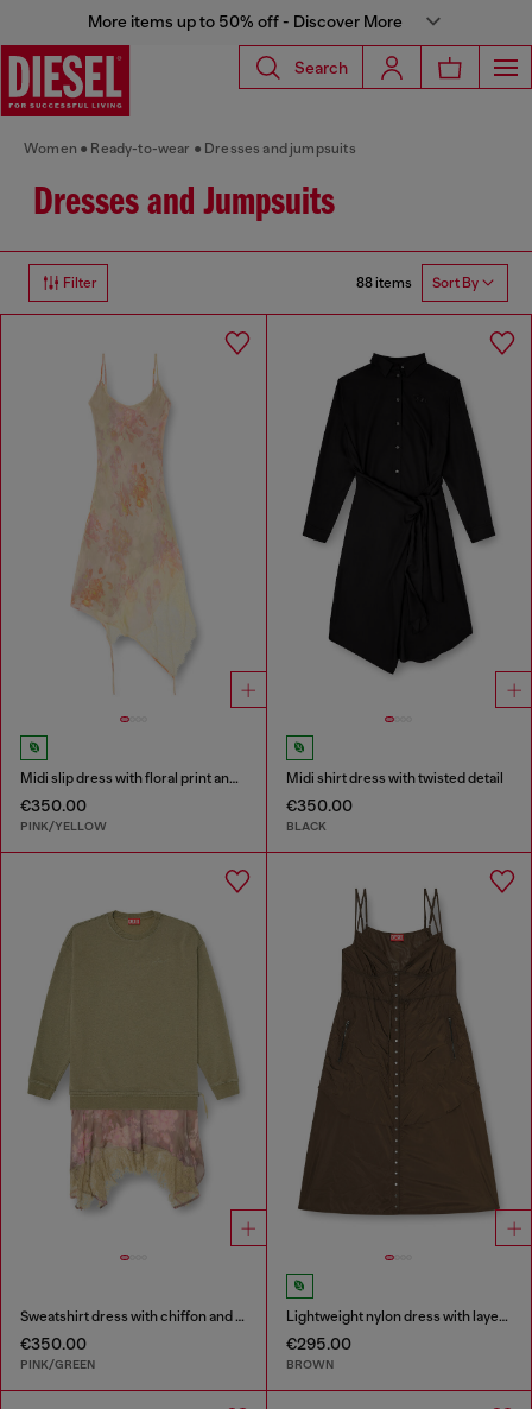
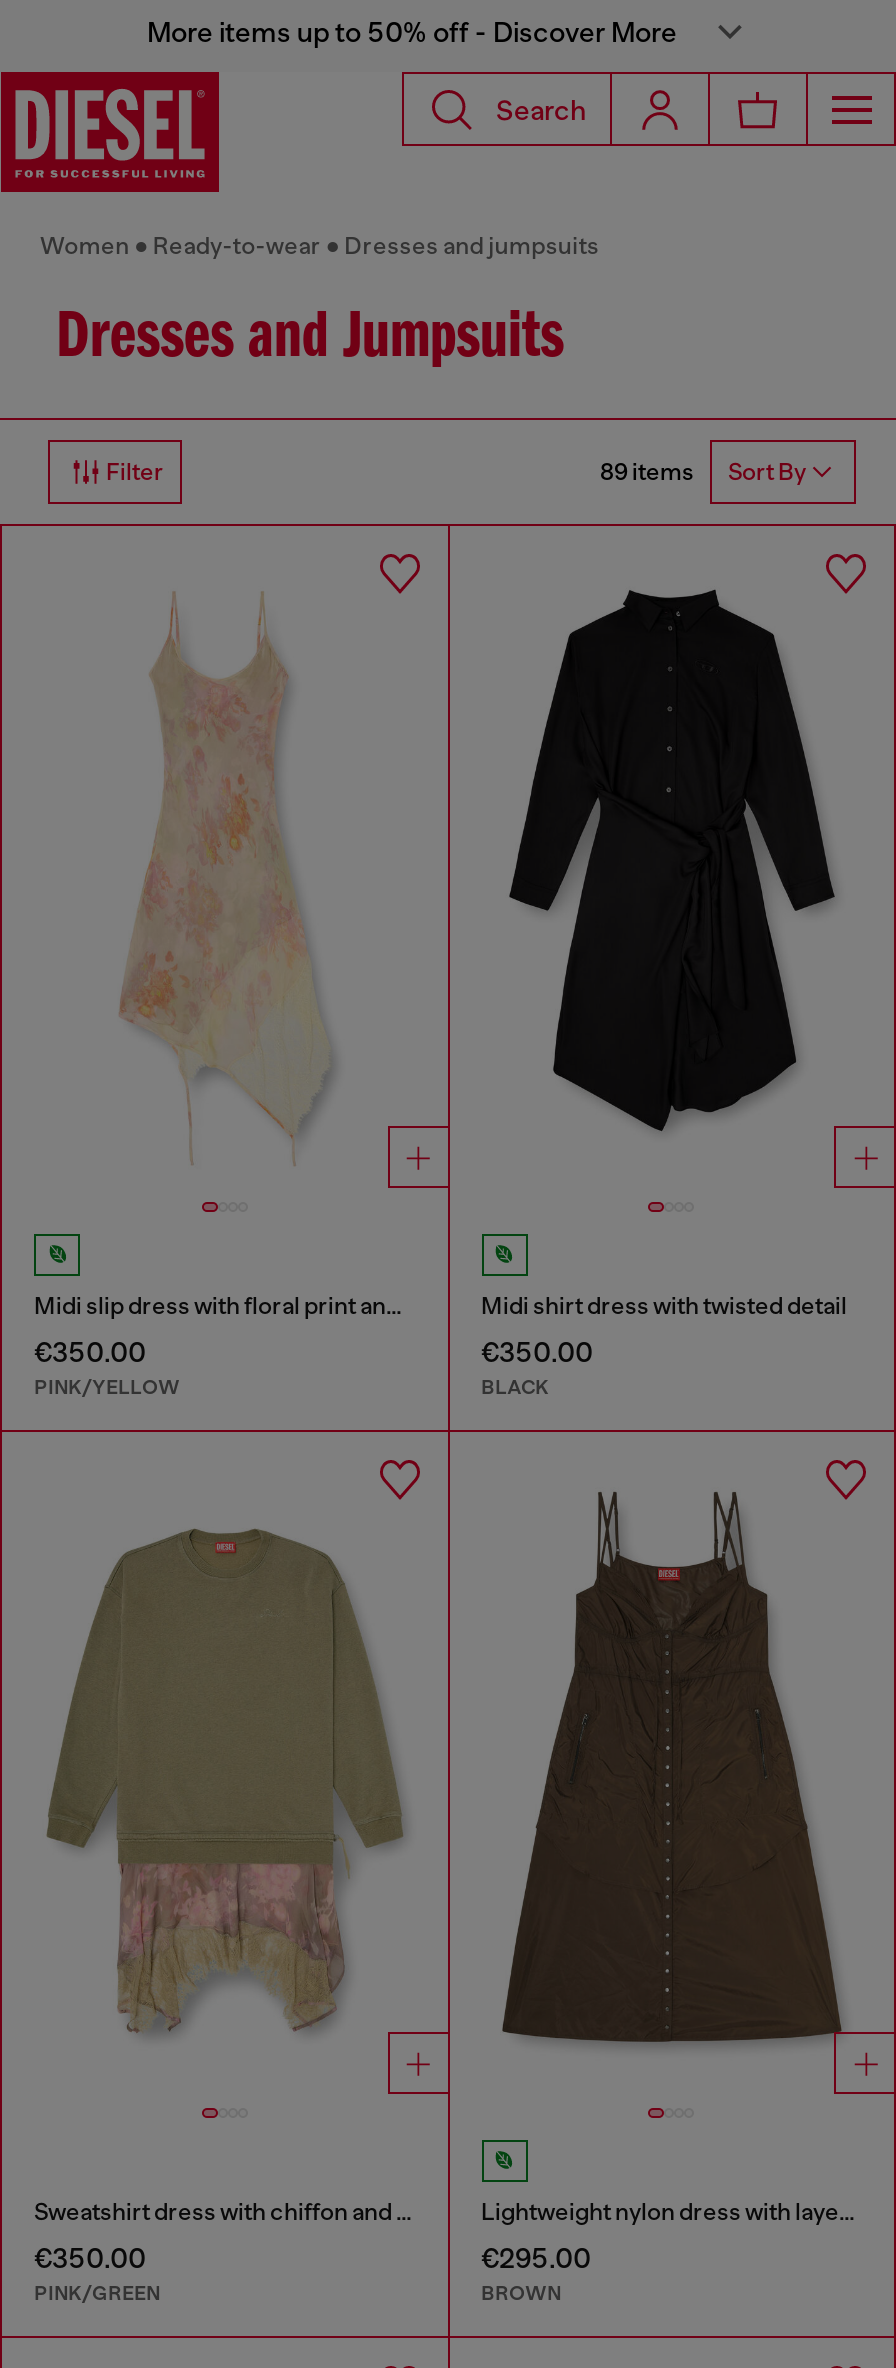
- 88 items Sort By
+ 89 items Sort By
